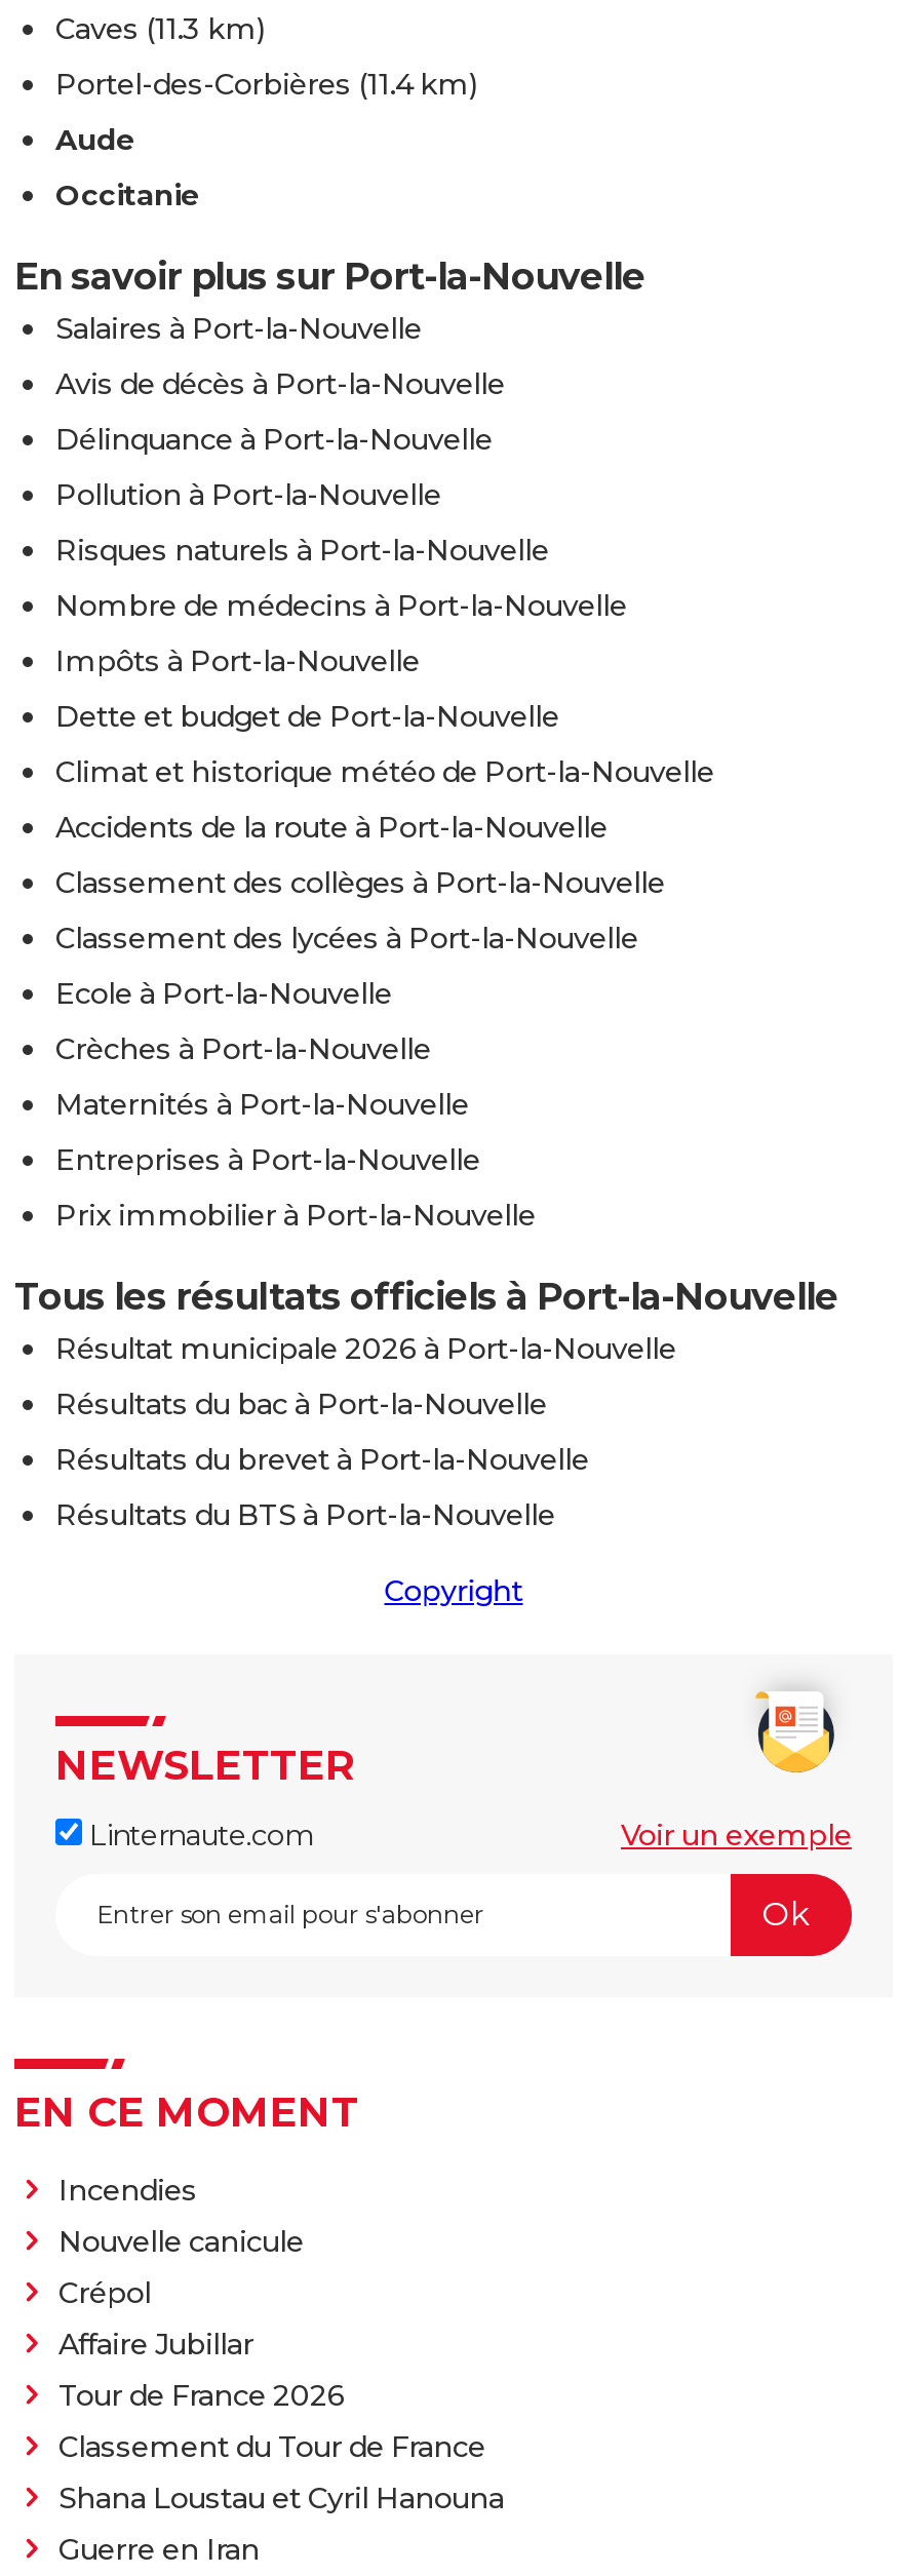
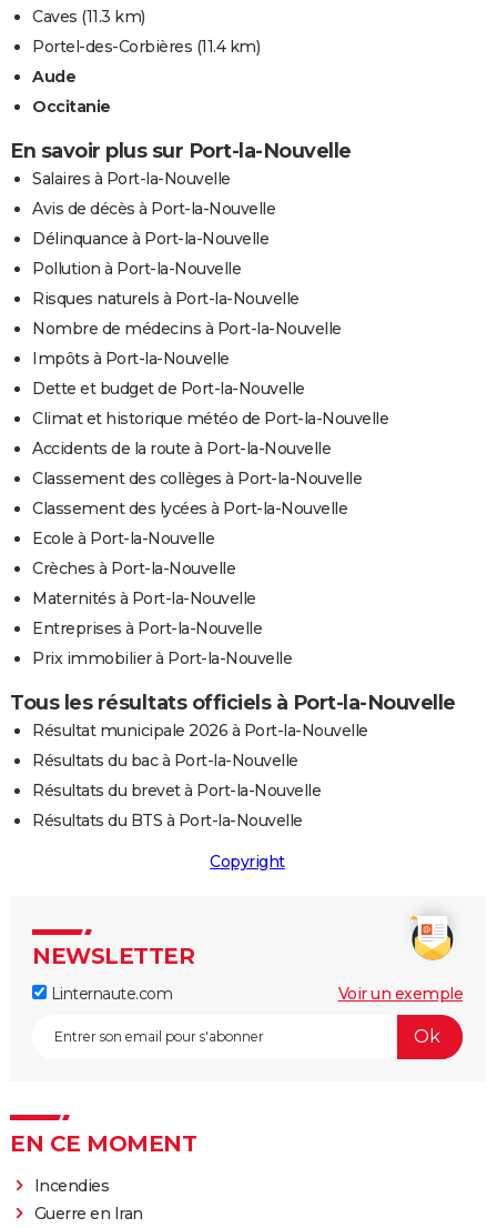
- Nouvelle canicule
- Crépol
- Affaire Jubillar
- Tour de France 2026
- Classement du Tour de France
- Shana Loustau et Cyril Hanouna
